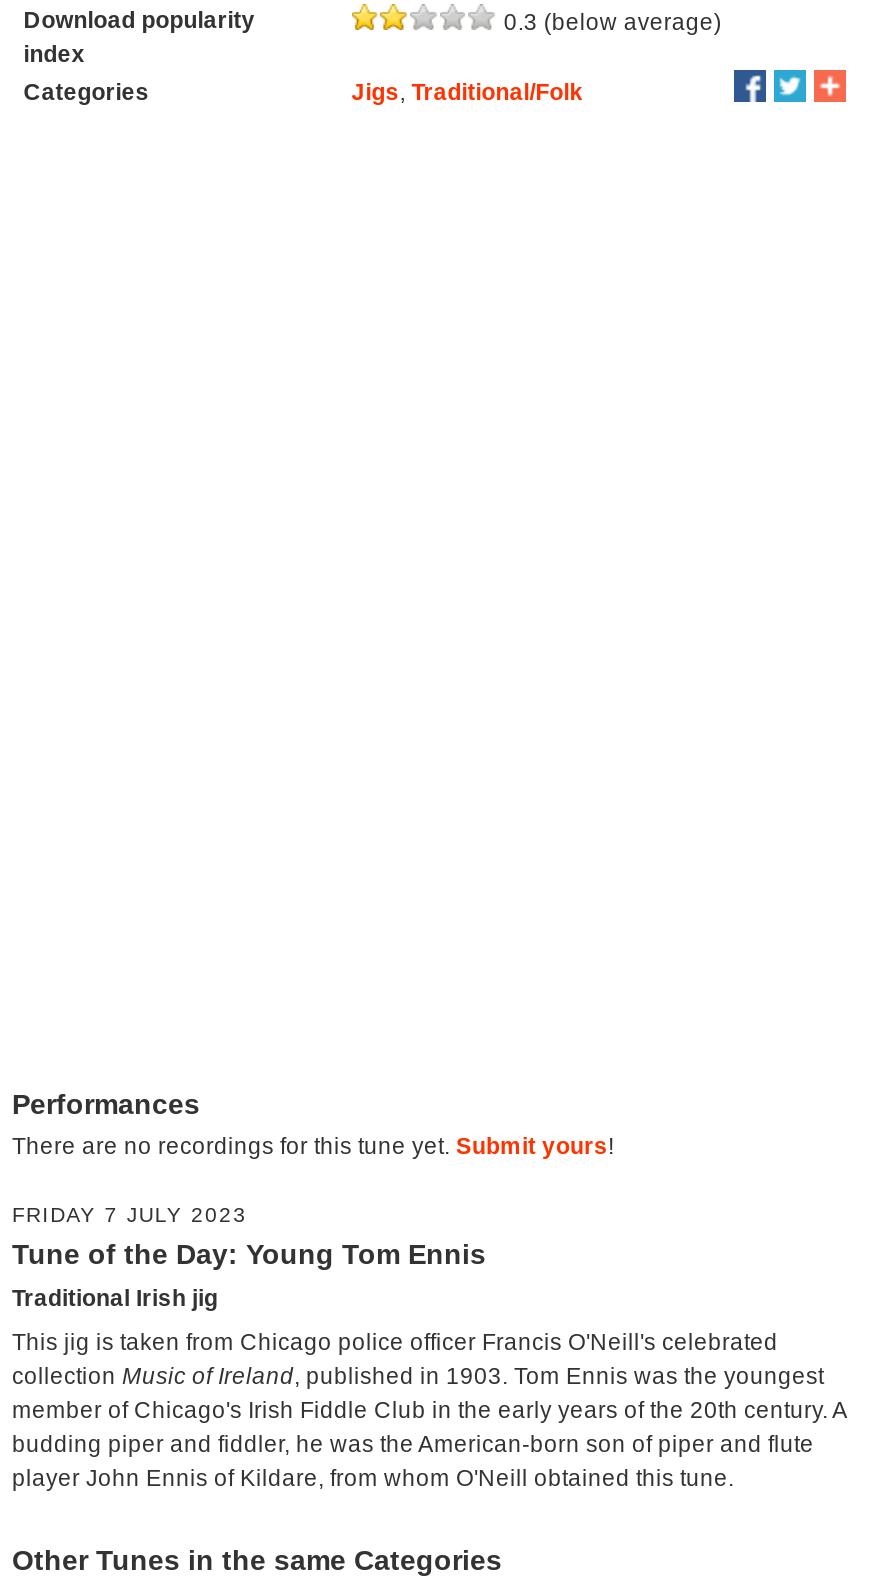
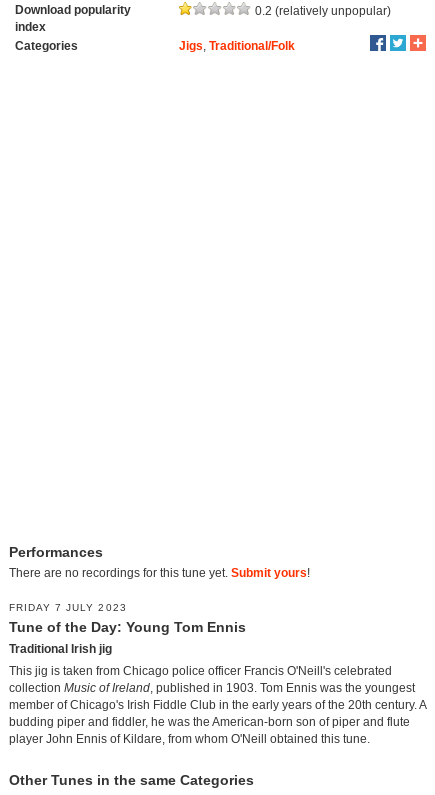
- 0.3 (below average)
+ 0.2 (relatively unpopular)
